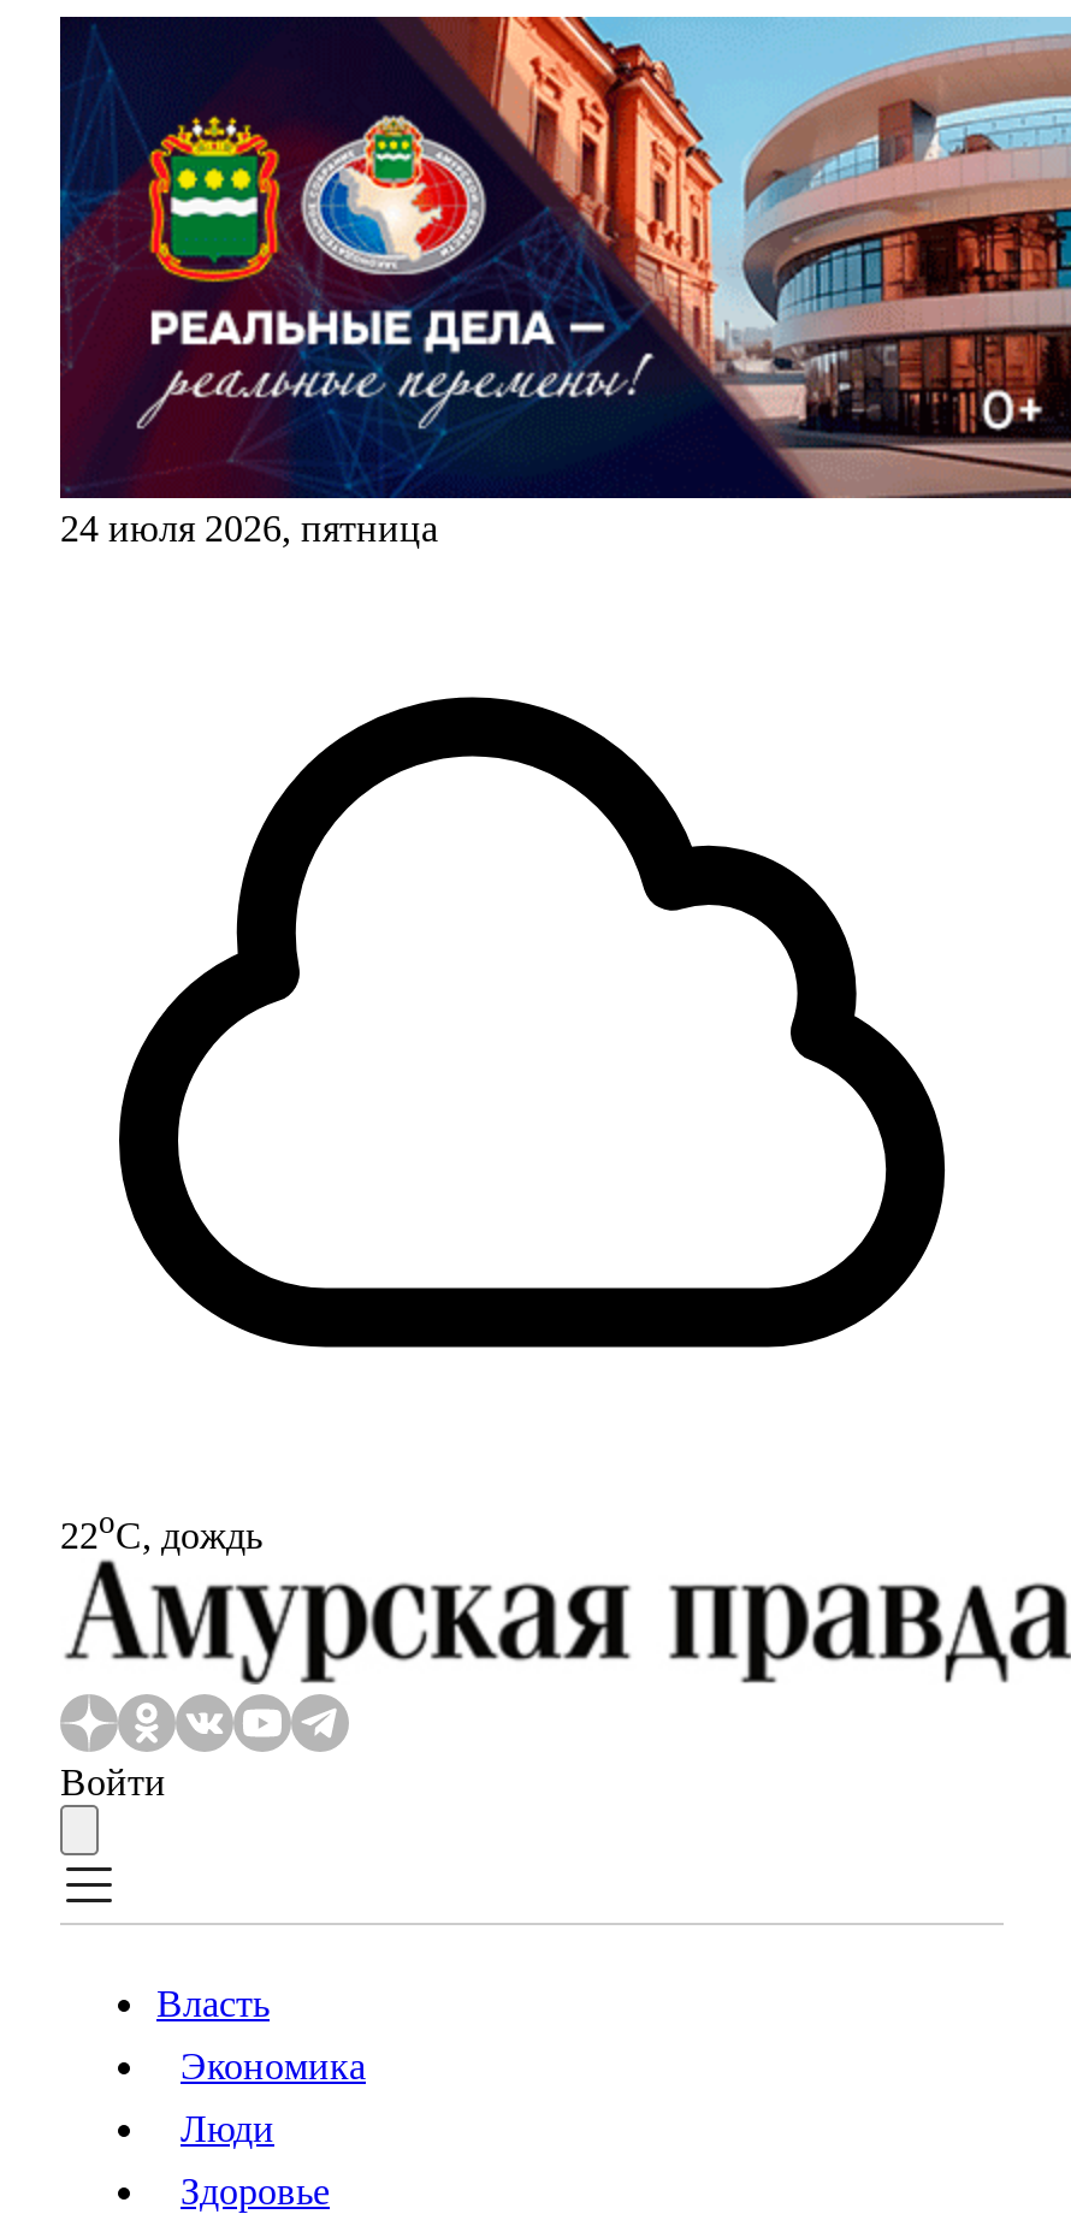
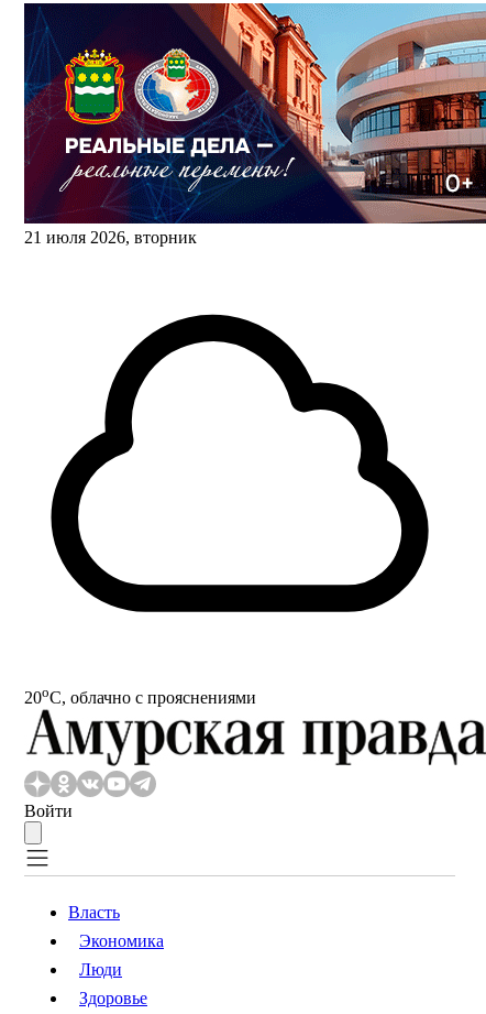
- 24 июля 2026, пятница
+ 21 июля 2026, вторник

- 22oС, дождь
+ 20oС, облачно с прояснениями
